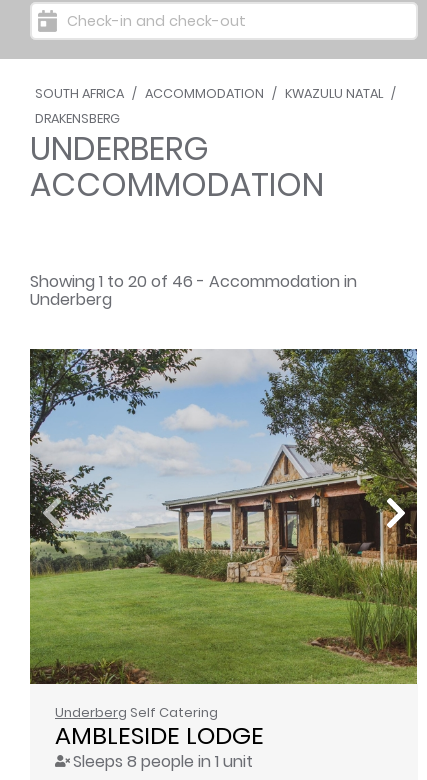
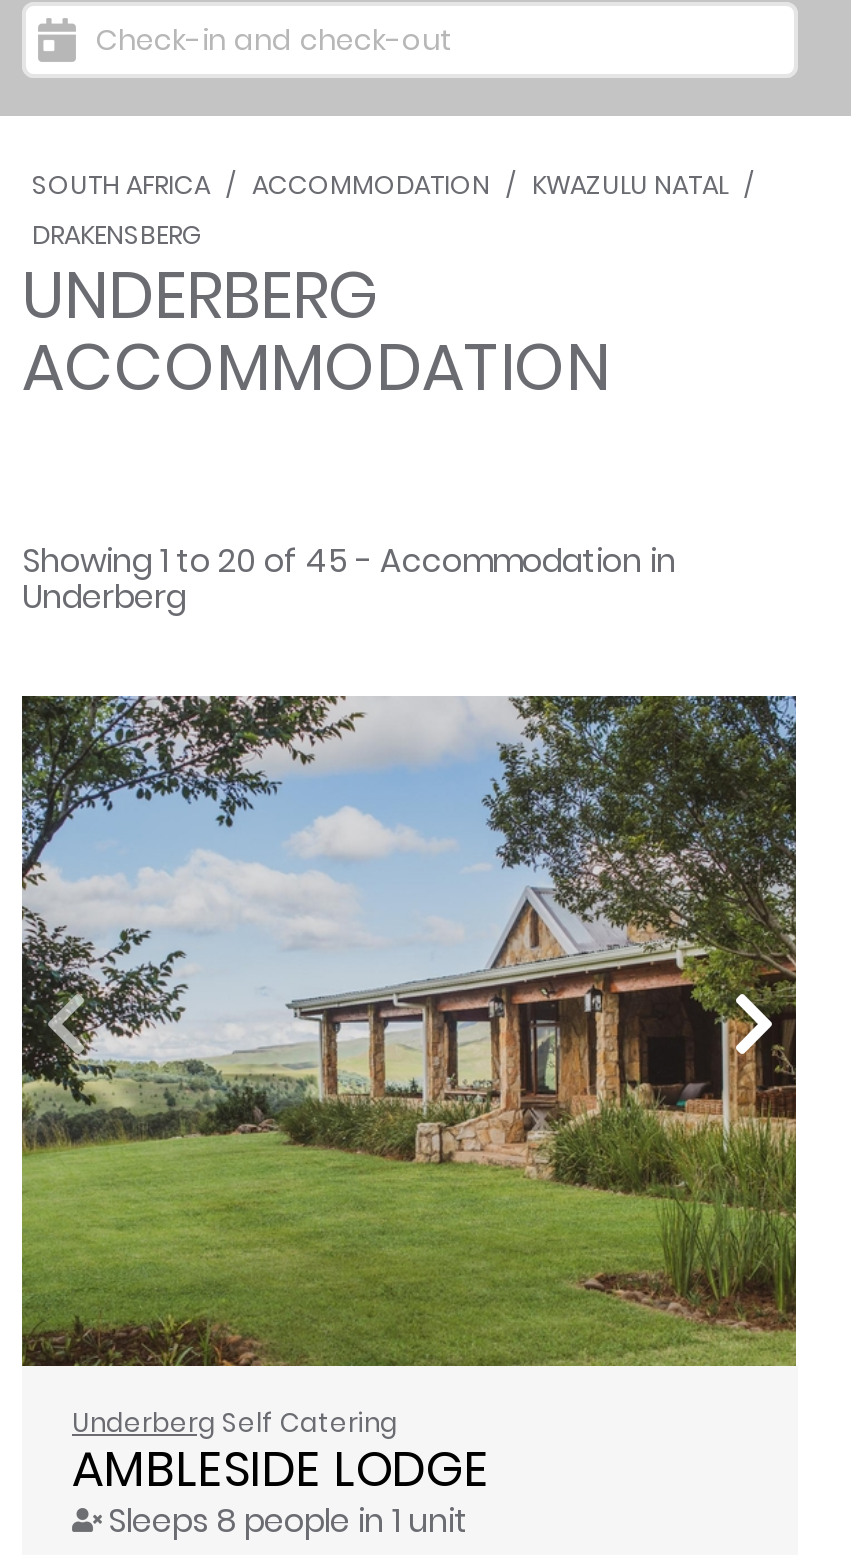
- Showing 1 to 20 of 46 - Accommodation in
+ Showing 1 to 20 of 45 - Accommodation in
